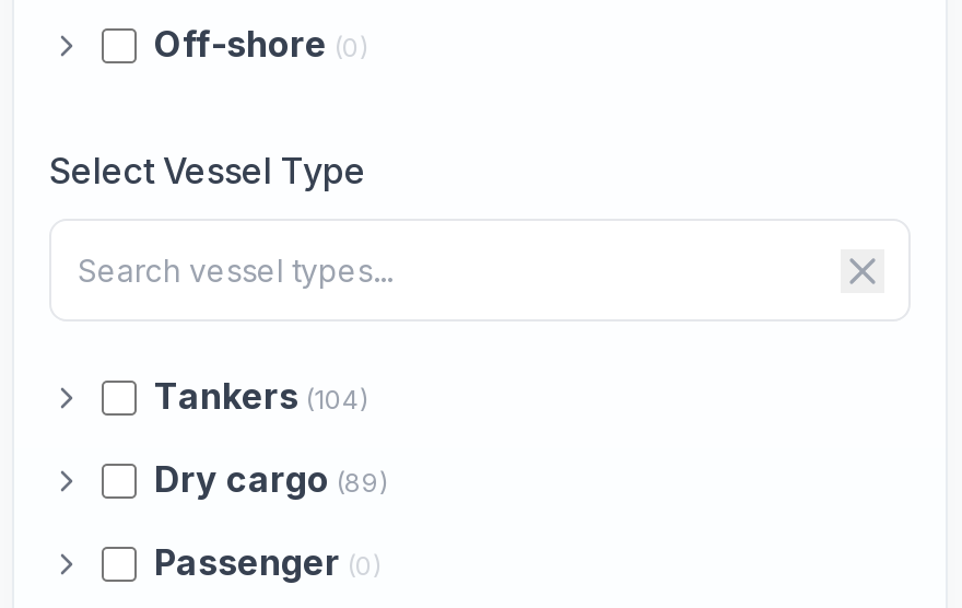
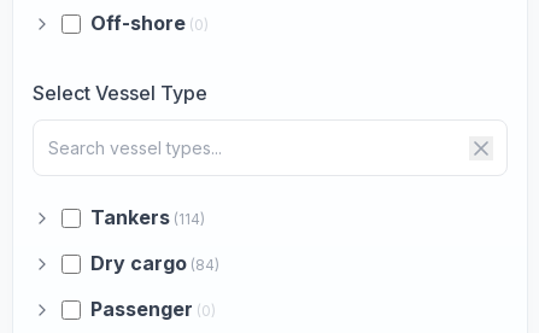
- Tankers (104)
+ Tankers (114)

- Dry cargo (89)
+ Dry cargo (84)
